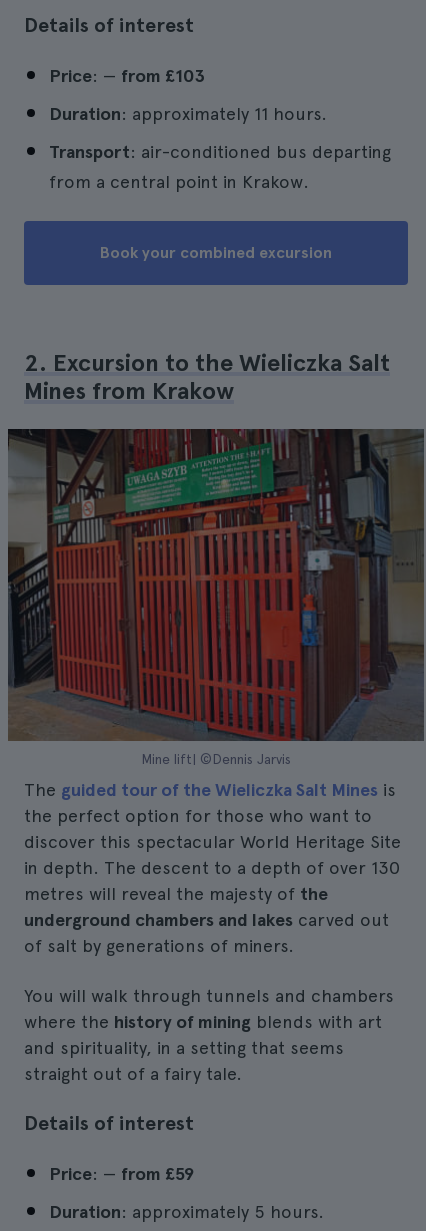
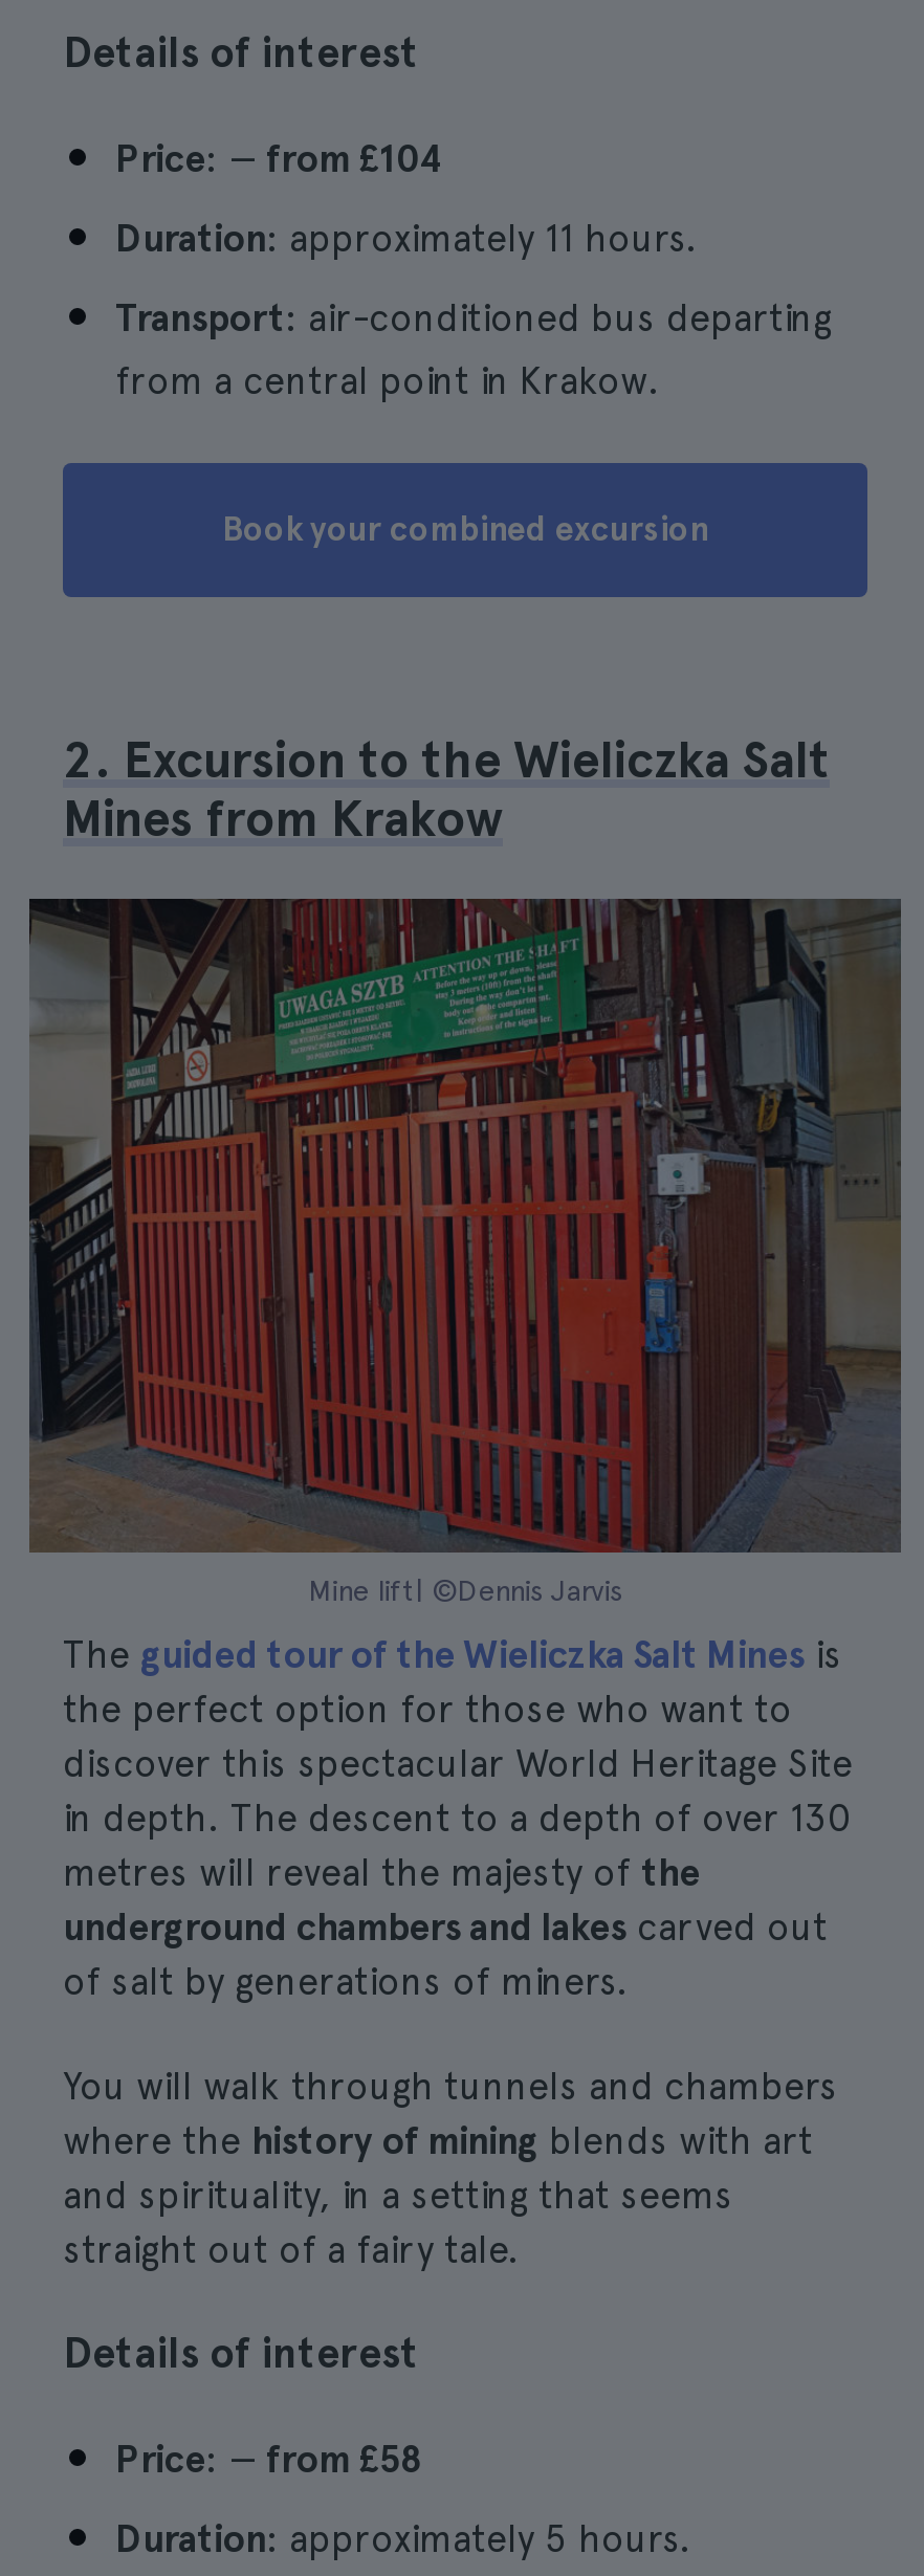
- Price: — from £103
+ Price: — from £104

- Price: — from £59
+ Price: — from £58
